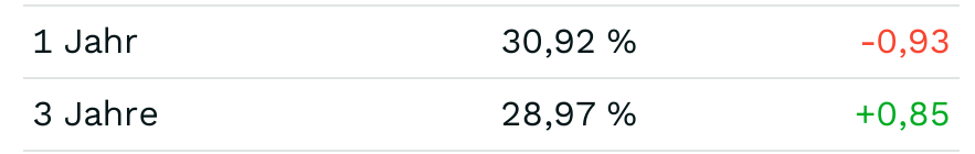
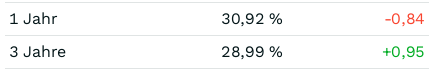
- -0,93
+ -0,84

- 28,97 %
+ 28,99 %

- +0,85
+ +0,95
